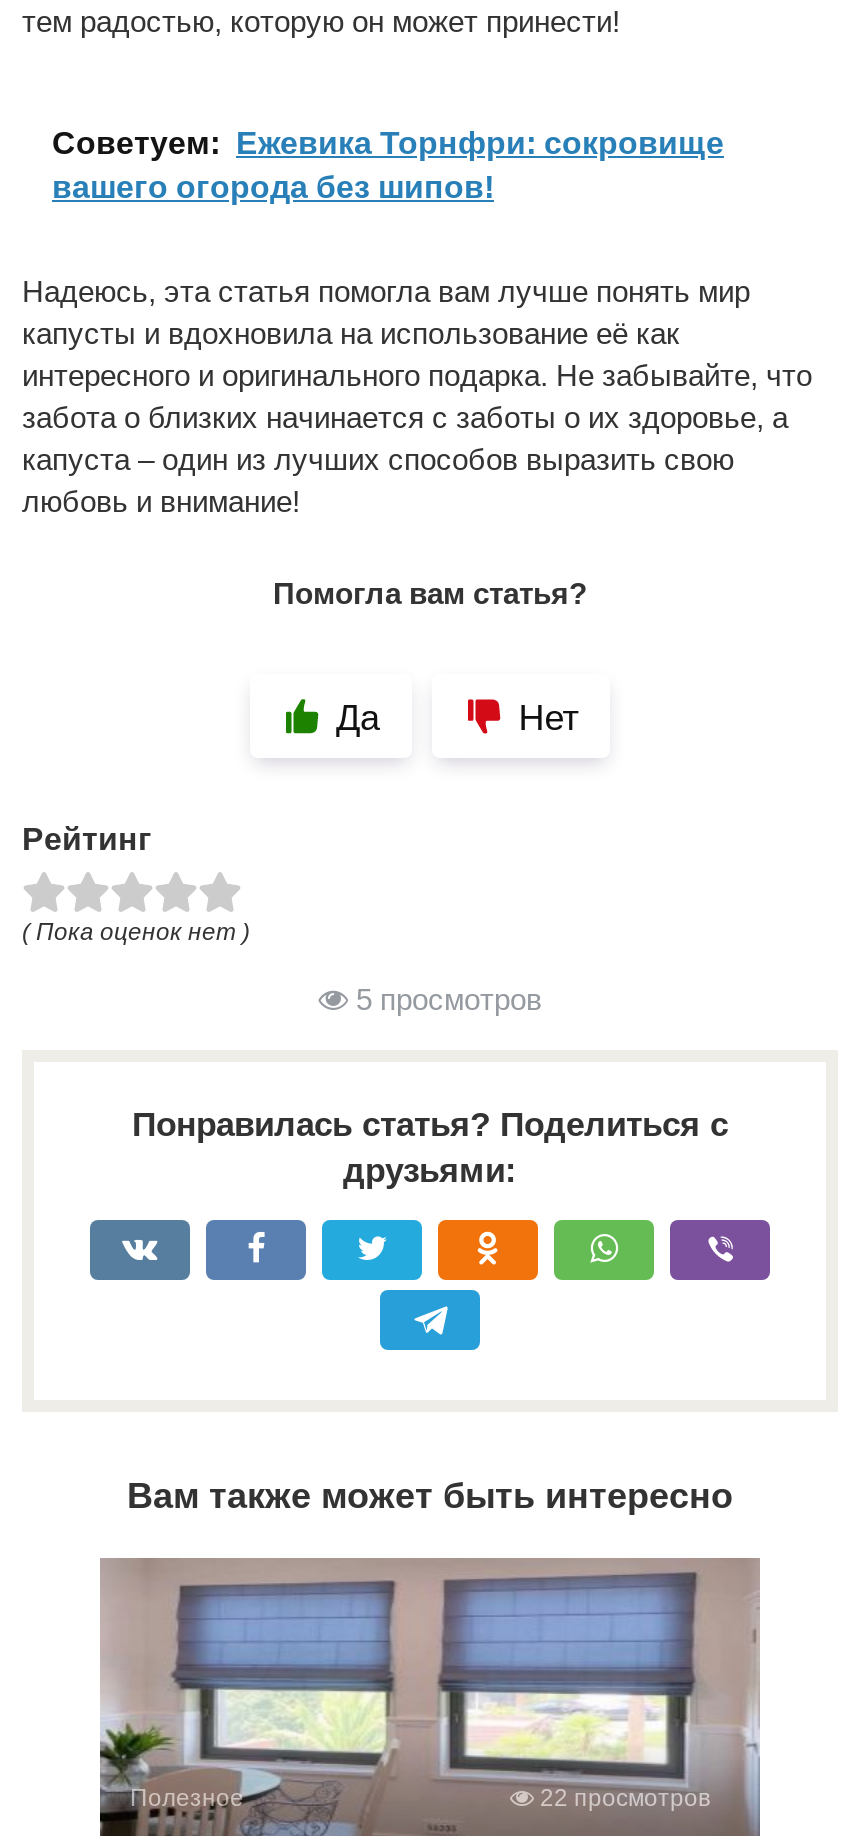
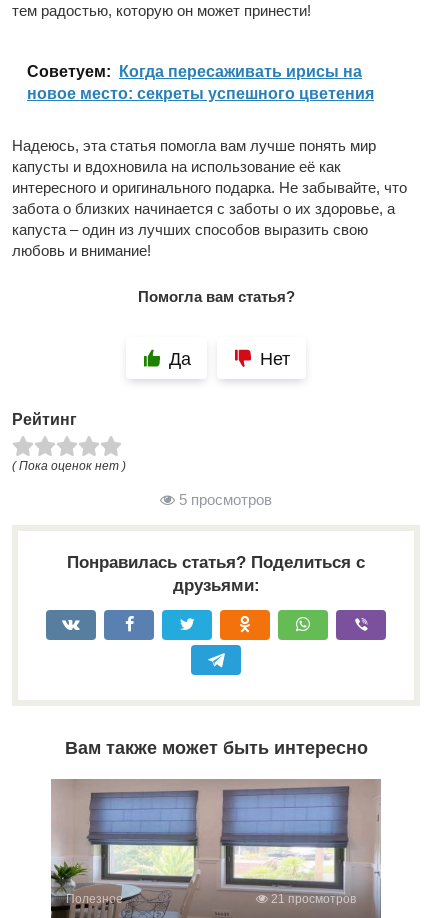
- Cоветуем: Ежевика Торнфри: сокровище
- вашего огорода без шипов!
+ Cоветуем: Когда пересаживать ирисы на
+ новое место: секреты успешного цветения

- 22 просмотров
+ 21 просмотров
